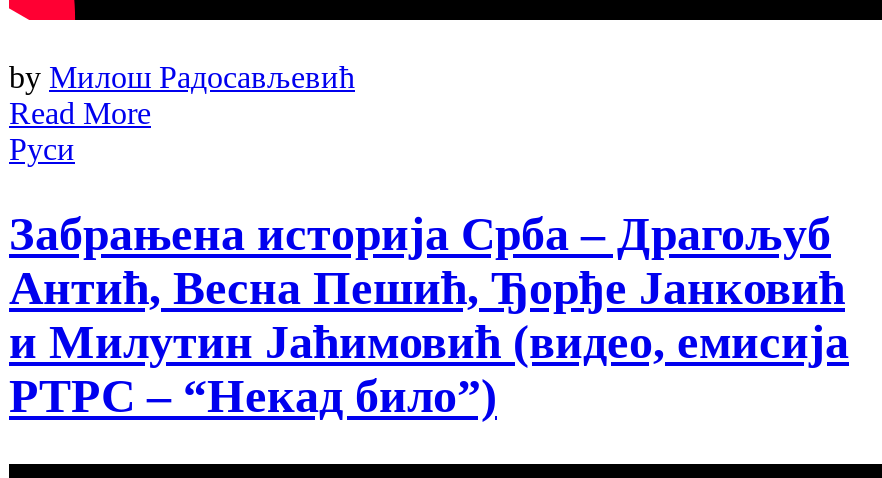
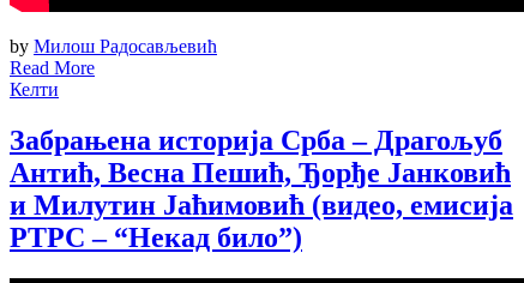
- Руси
+ Келти
